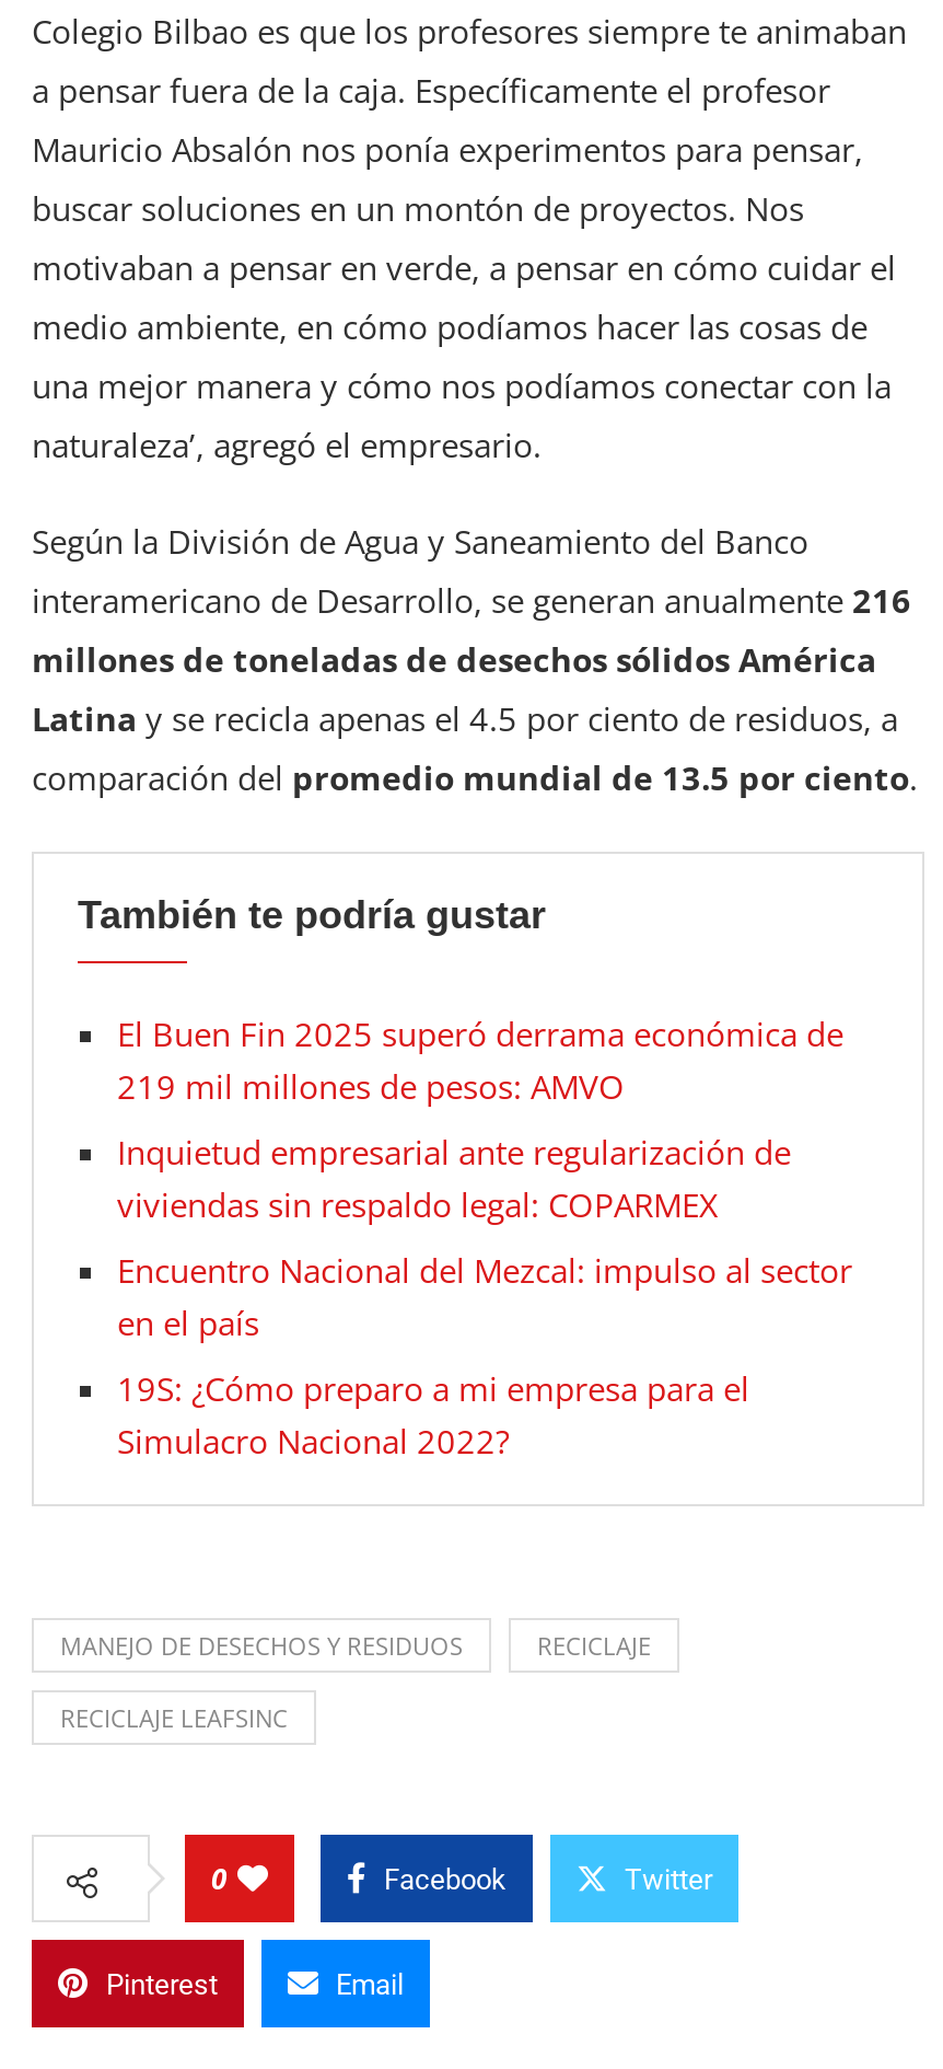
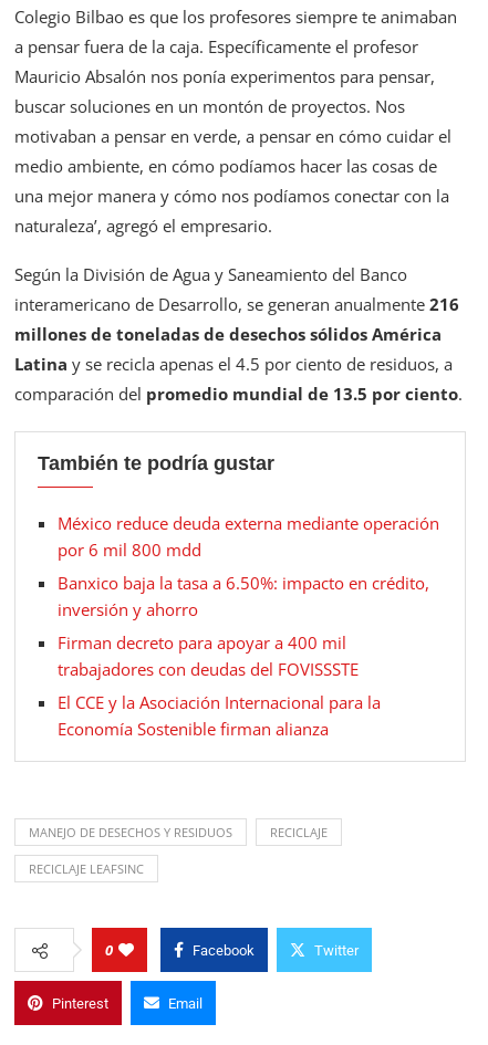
- El Buen Fin 2025 superó derrama económica de
- 219 mil millones de pesos: AMVO
+ México reduce deuda externa mediante operación
+ por 6 mil 800 mdd

- Inquietud empresarial ante regularización de
- viviendas sin respaldo legal: COPARMEX
+ Banxico baja la tasa a 6.50%: impacto en crédito,
+ inversión y ahorro

- Encuentro Nacional del Mezcal: impulso al sector
- en el país
+ Firman decreto para apoyar a 400 mil
+ trabajadores con deudas del FOVISSSTE

- 19S: ¿Cómo preparo a mi empresa para el
- Simulacro Nacional 2022?
+ El CCE y la Asociación Internacional para la
+ Economía Sostenible firman alianza
